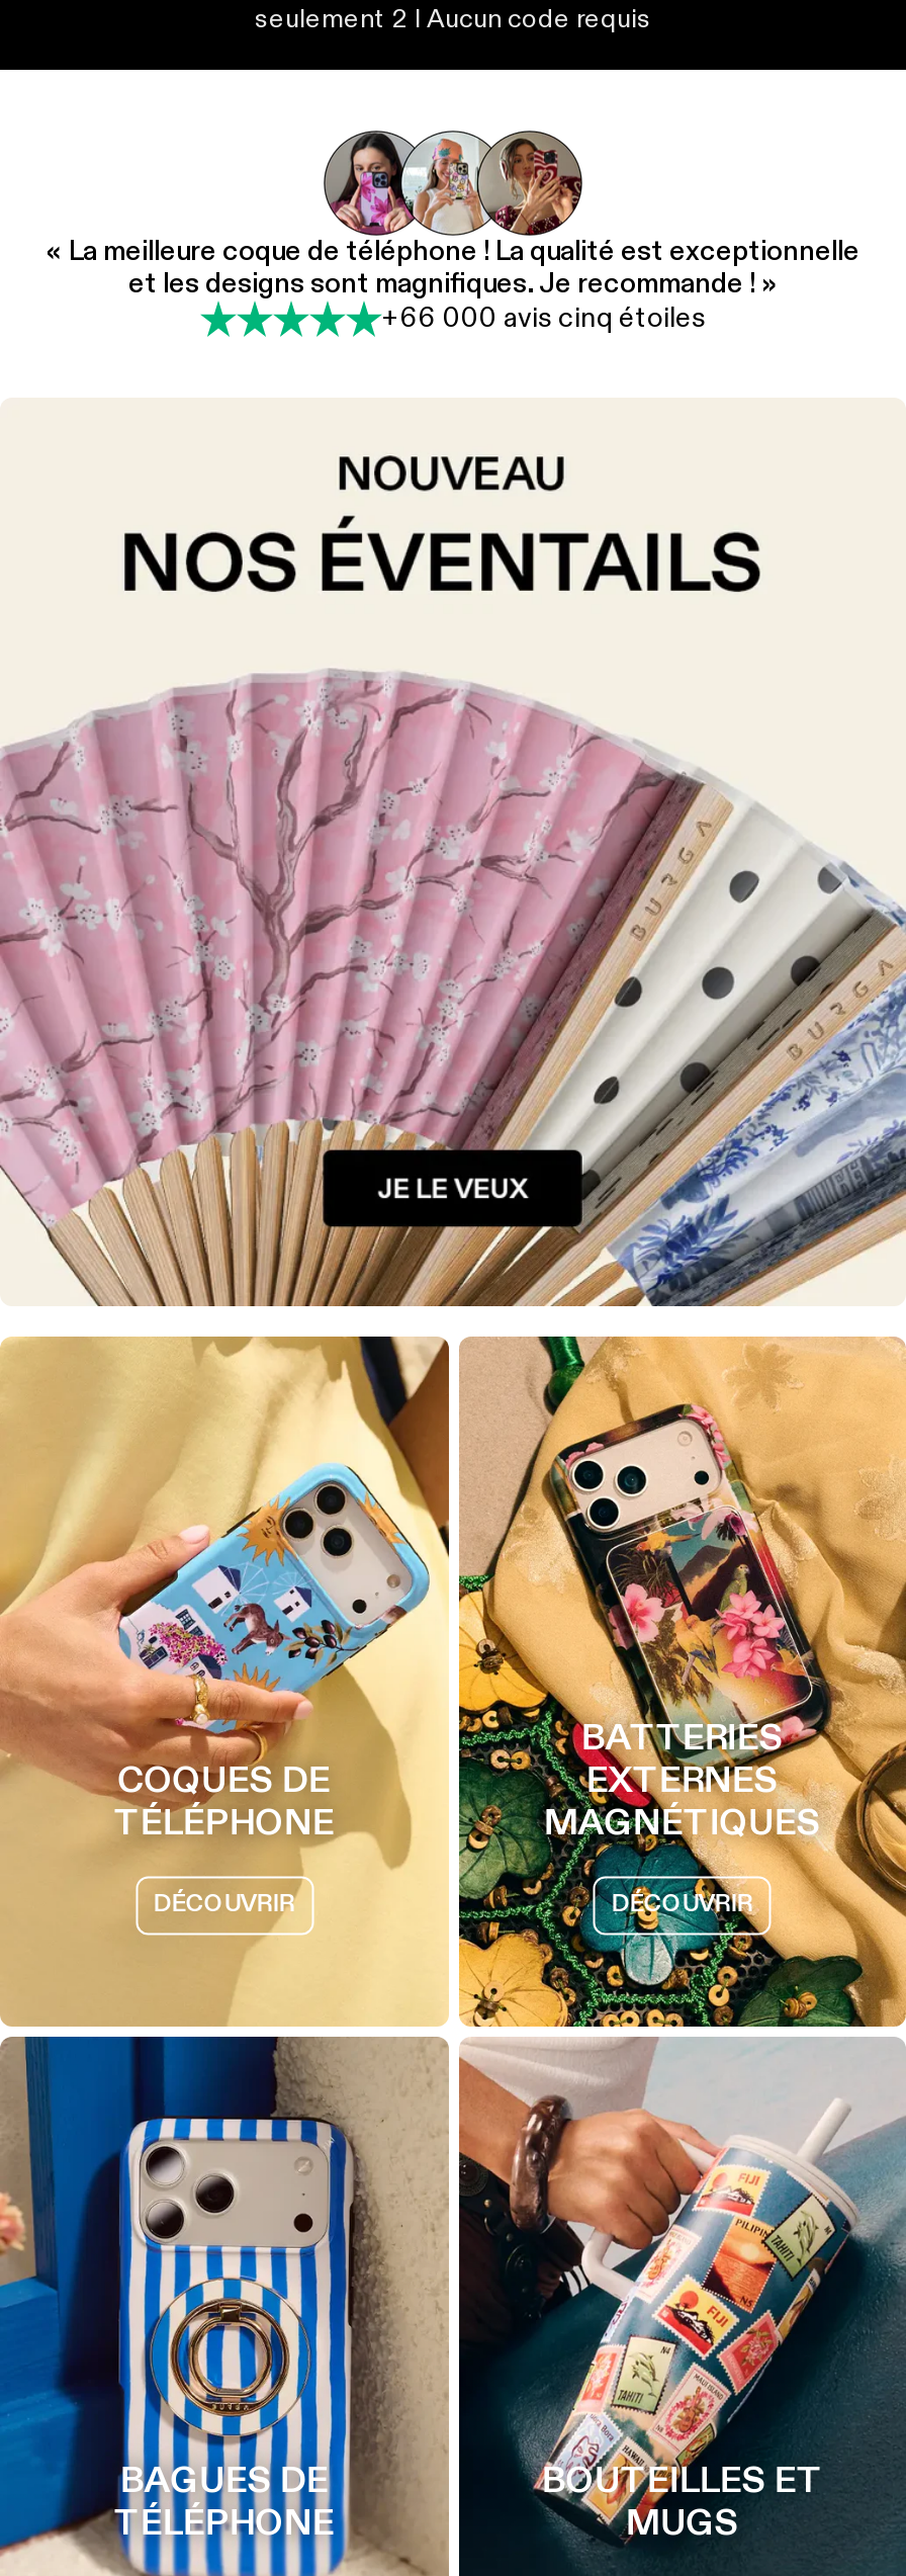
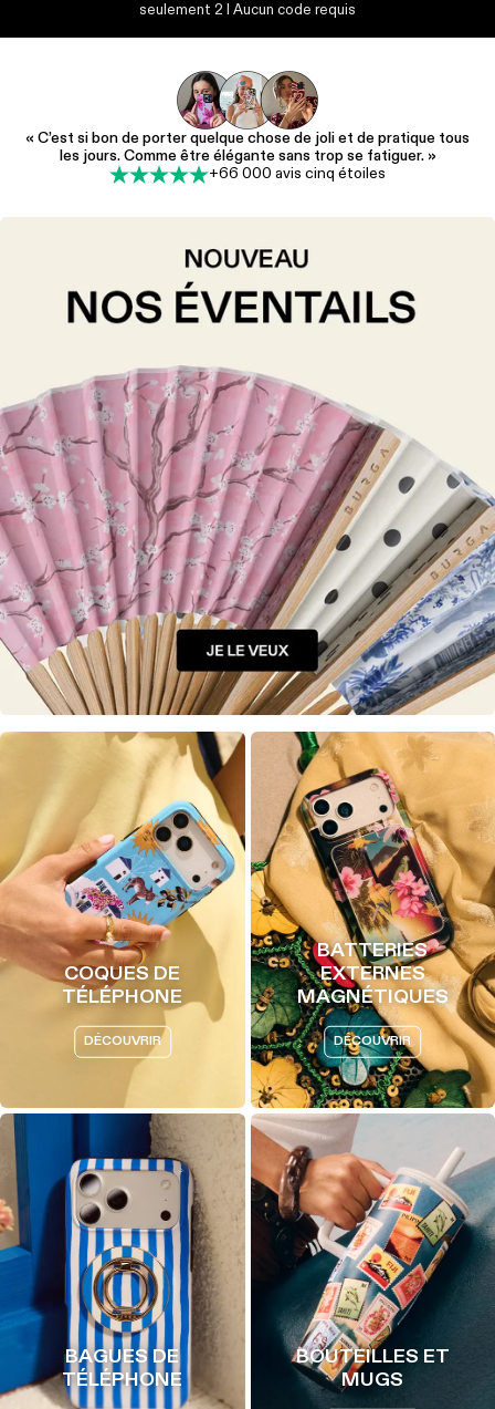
- « La meilleure coque de téléphone ! La qualité est exceptionnelle
- et les designs sont magnifiques. Je recommande ! »
+ « C’est si bon de porter quelque chose de joli et de pratique tous
+ les jours. Comme être élégante sans trop se fatiguer. »
